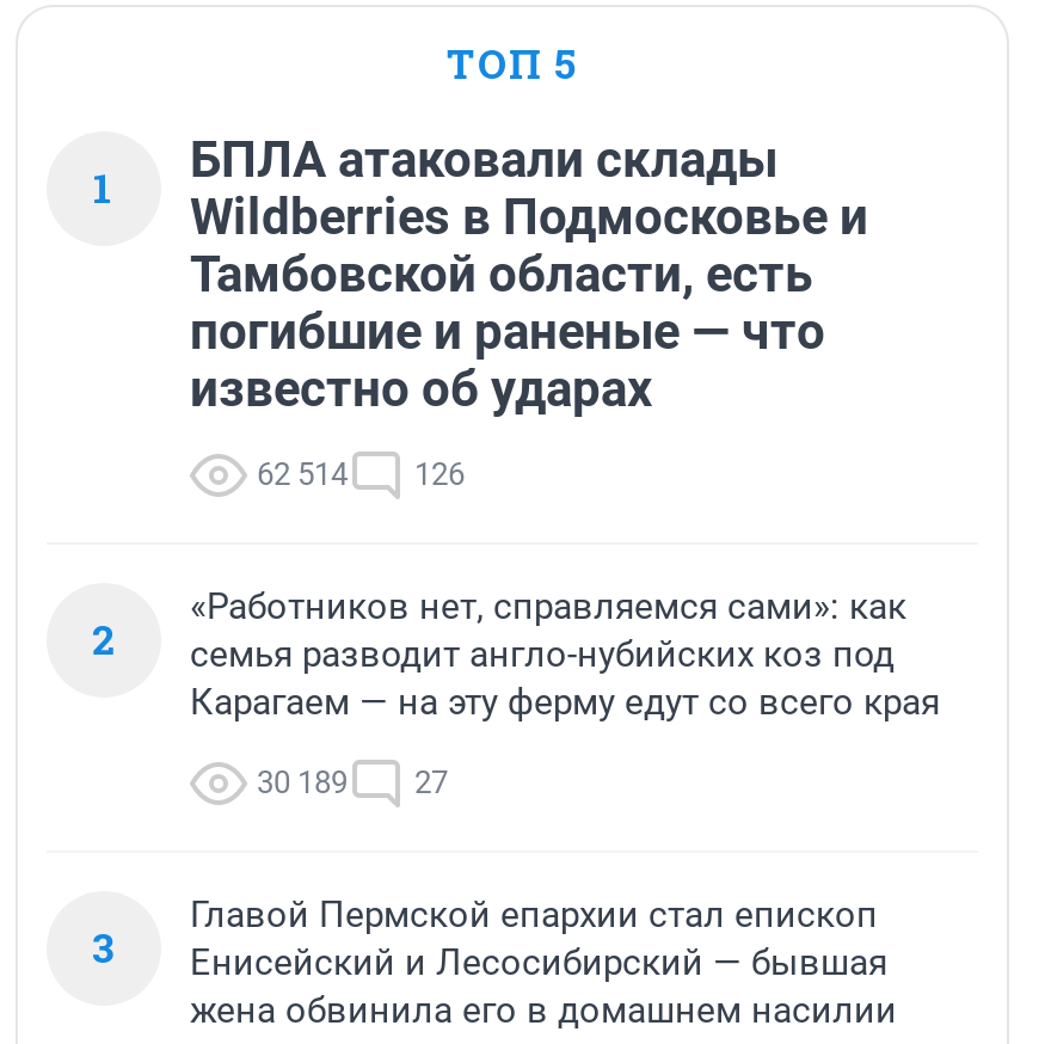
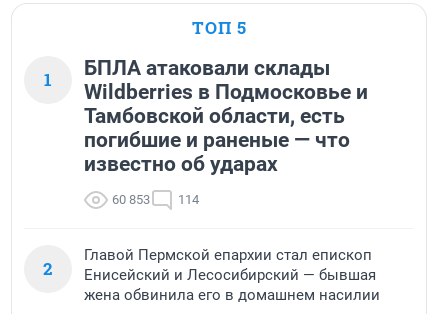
- 62 514
+ 60 853

- 126
+ 114

- «Работников нет, справляемся сами»: как
- семья разводит англо-нубийских коз под
- Карагаем — на эту ферму едут со всего края
- 30 189
- 27
- 3
